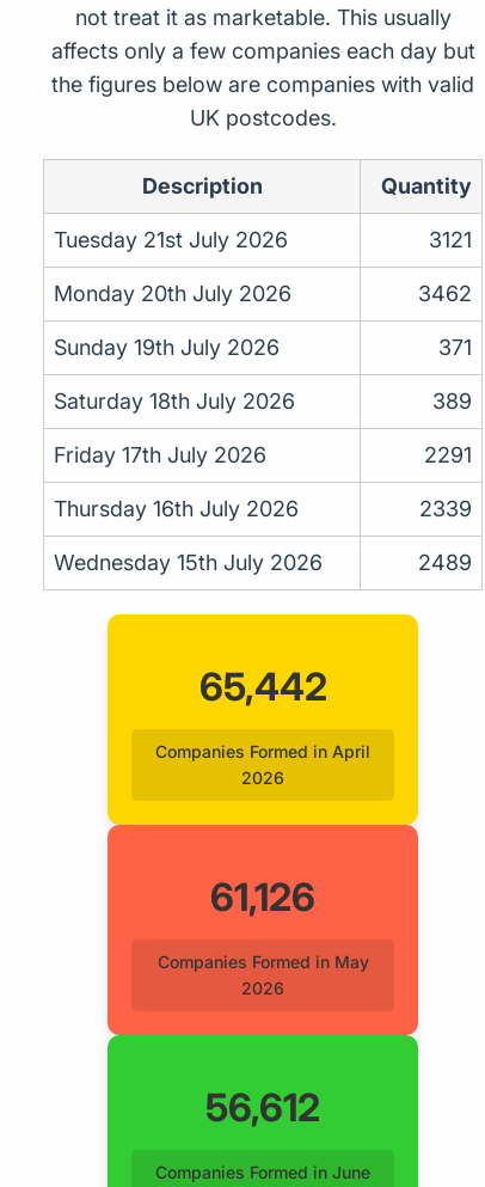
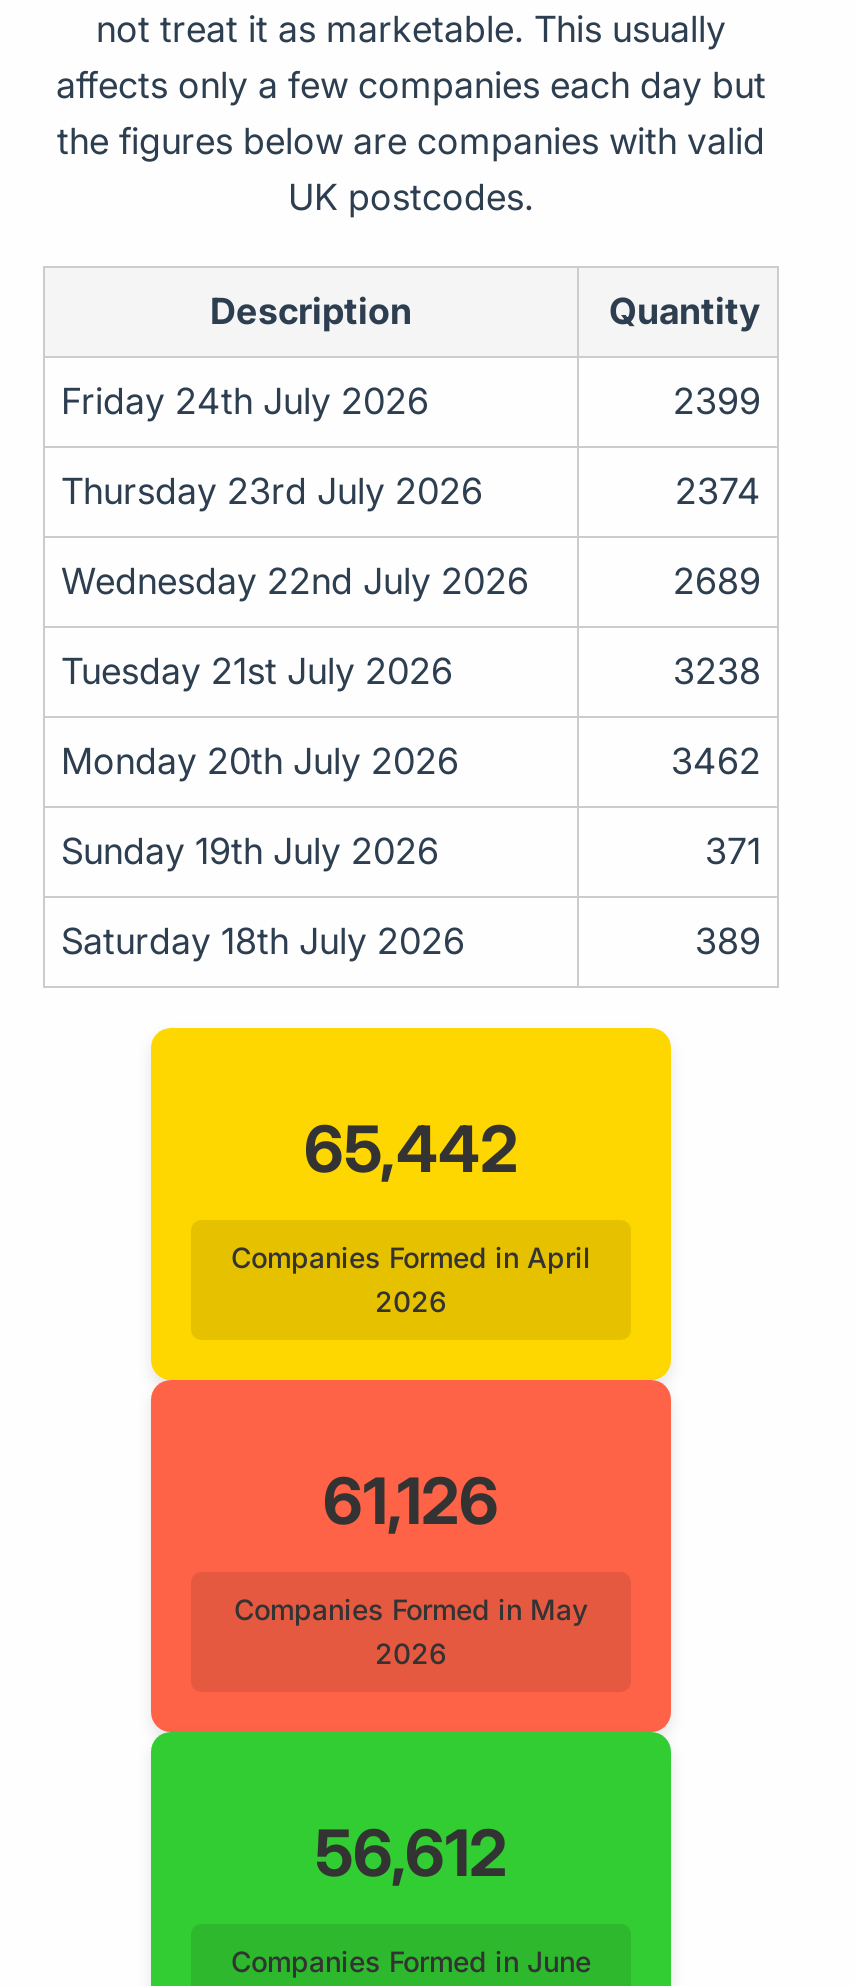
+ Friday 24th July 2026
+ 2399
+ Thursday 23rd July 2026
+ 2374
+ Wednesday 22nd July 2026
+ 2689

moved down: Tuesday 21st July 2026 | Monday 20th July 2026 | 3462 | Sunday 19th July 2026 | 371 | Saturday 18th July 2026 | 389

- 3121
+ 3238

- Friday 17th July 2026
- 2291
- Thursday 16th July 2026
- 2339
- Wednesday 15th July 2026
- 2489
